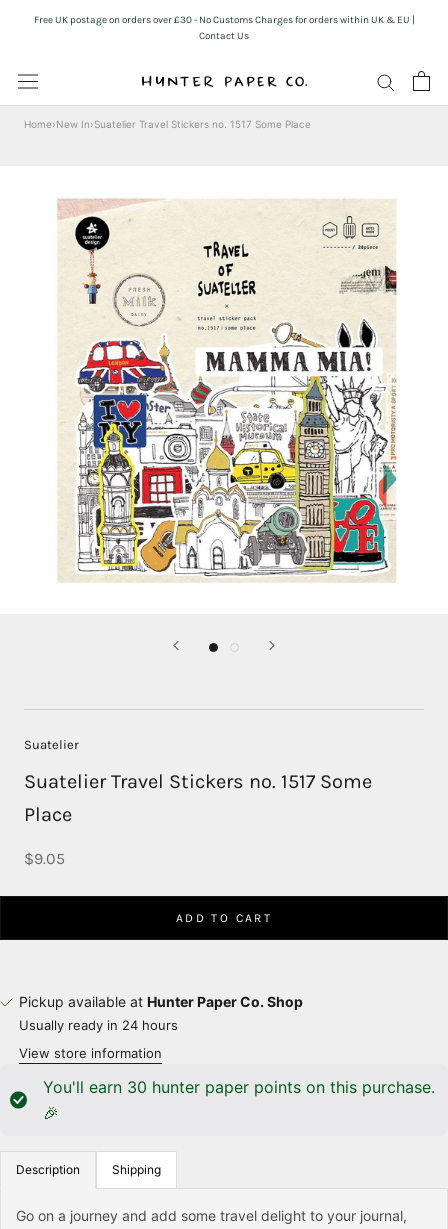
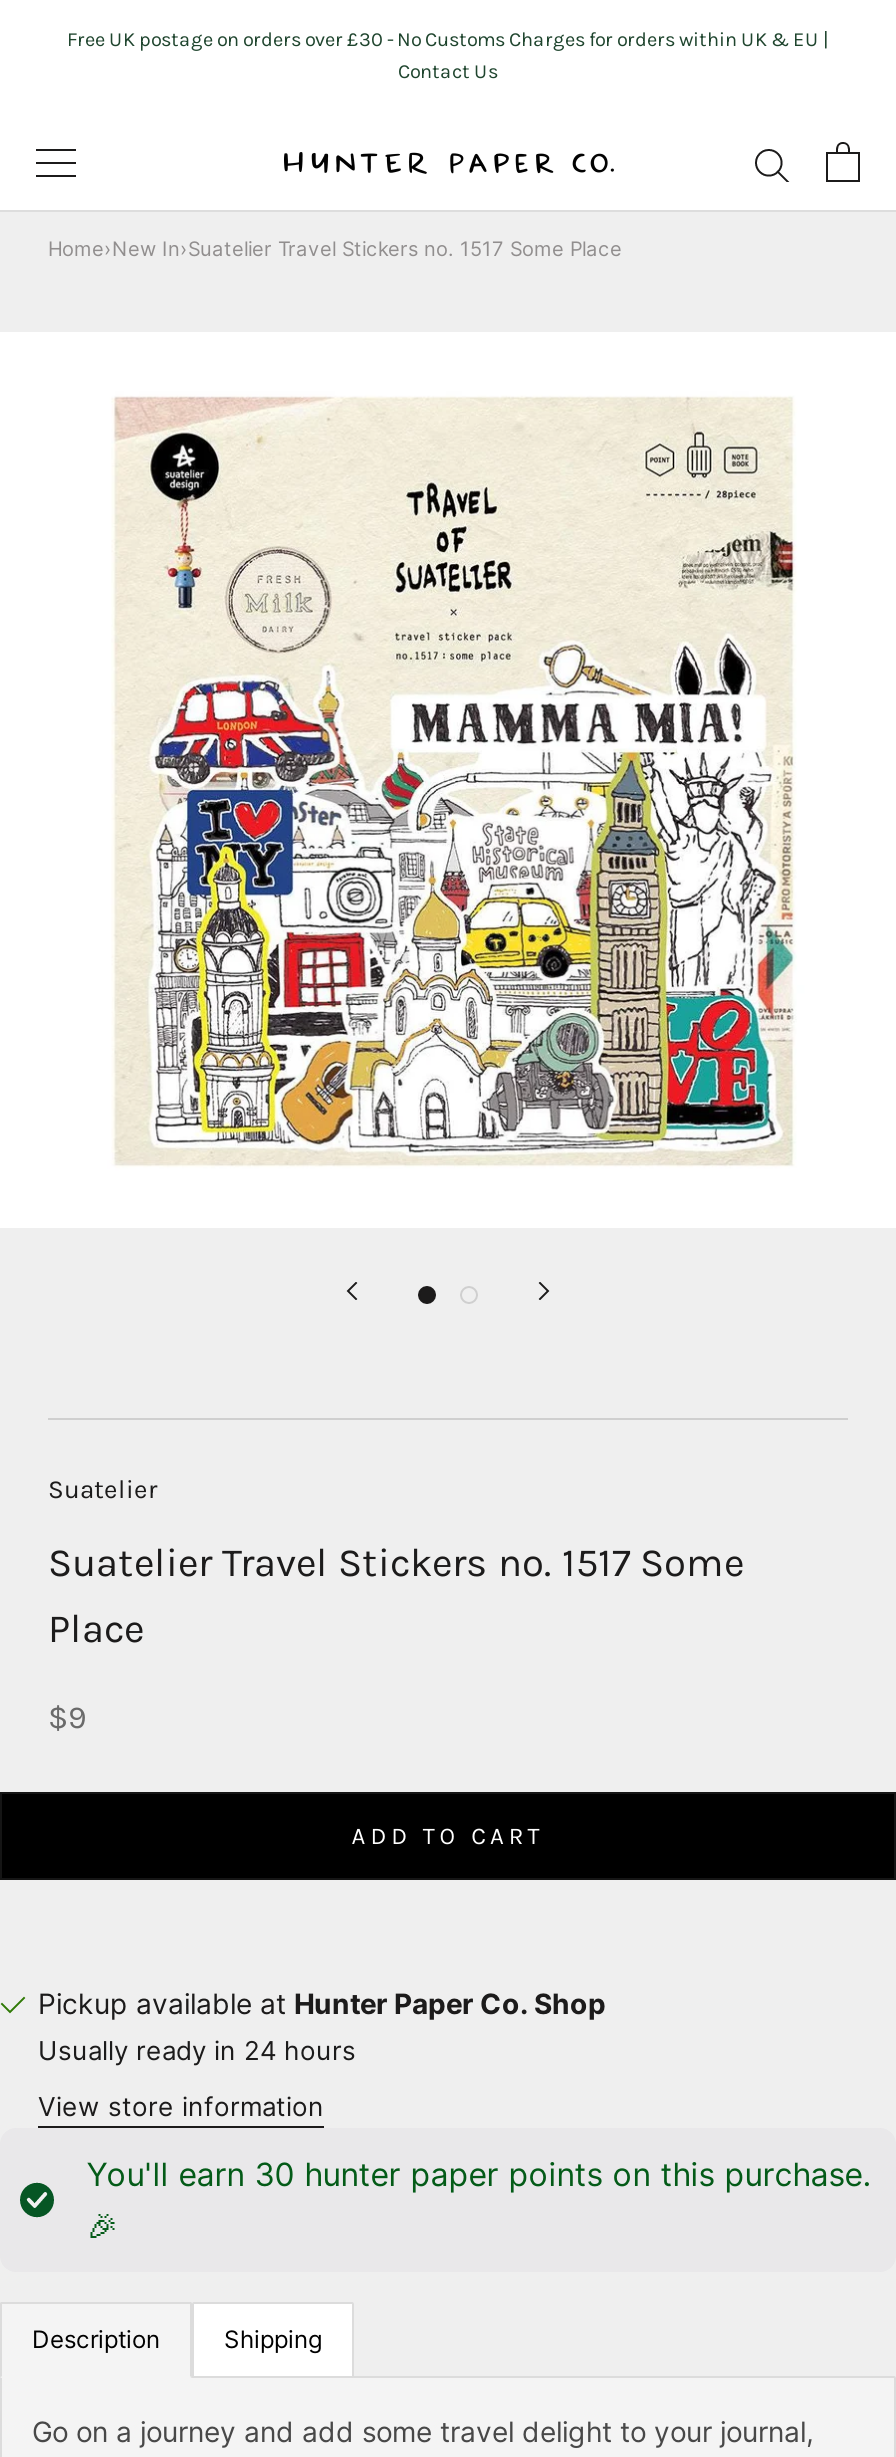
- $9.05
+ $9
